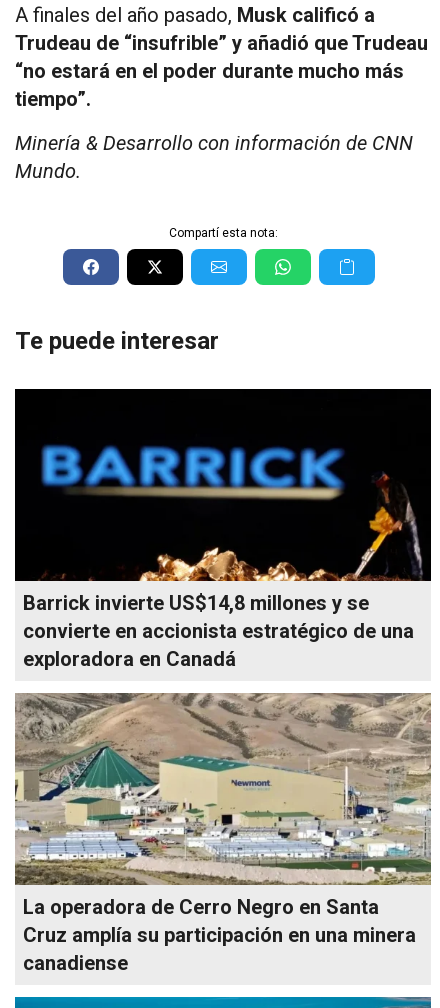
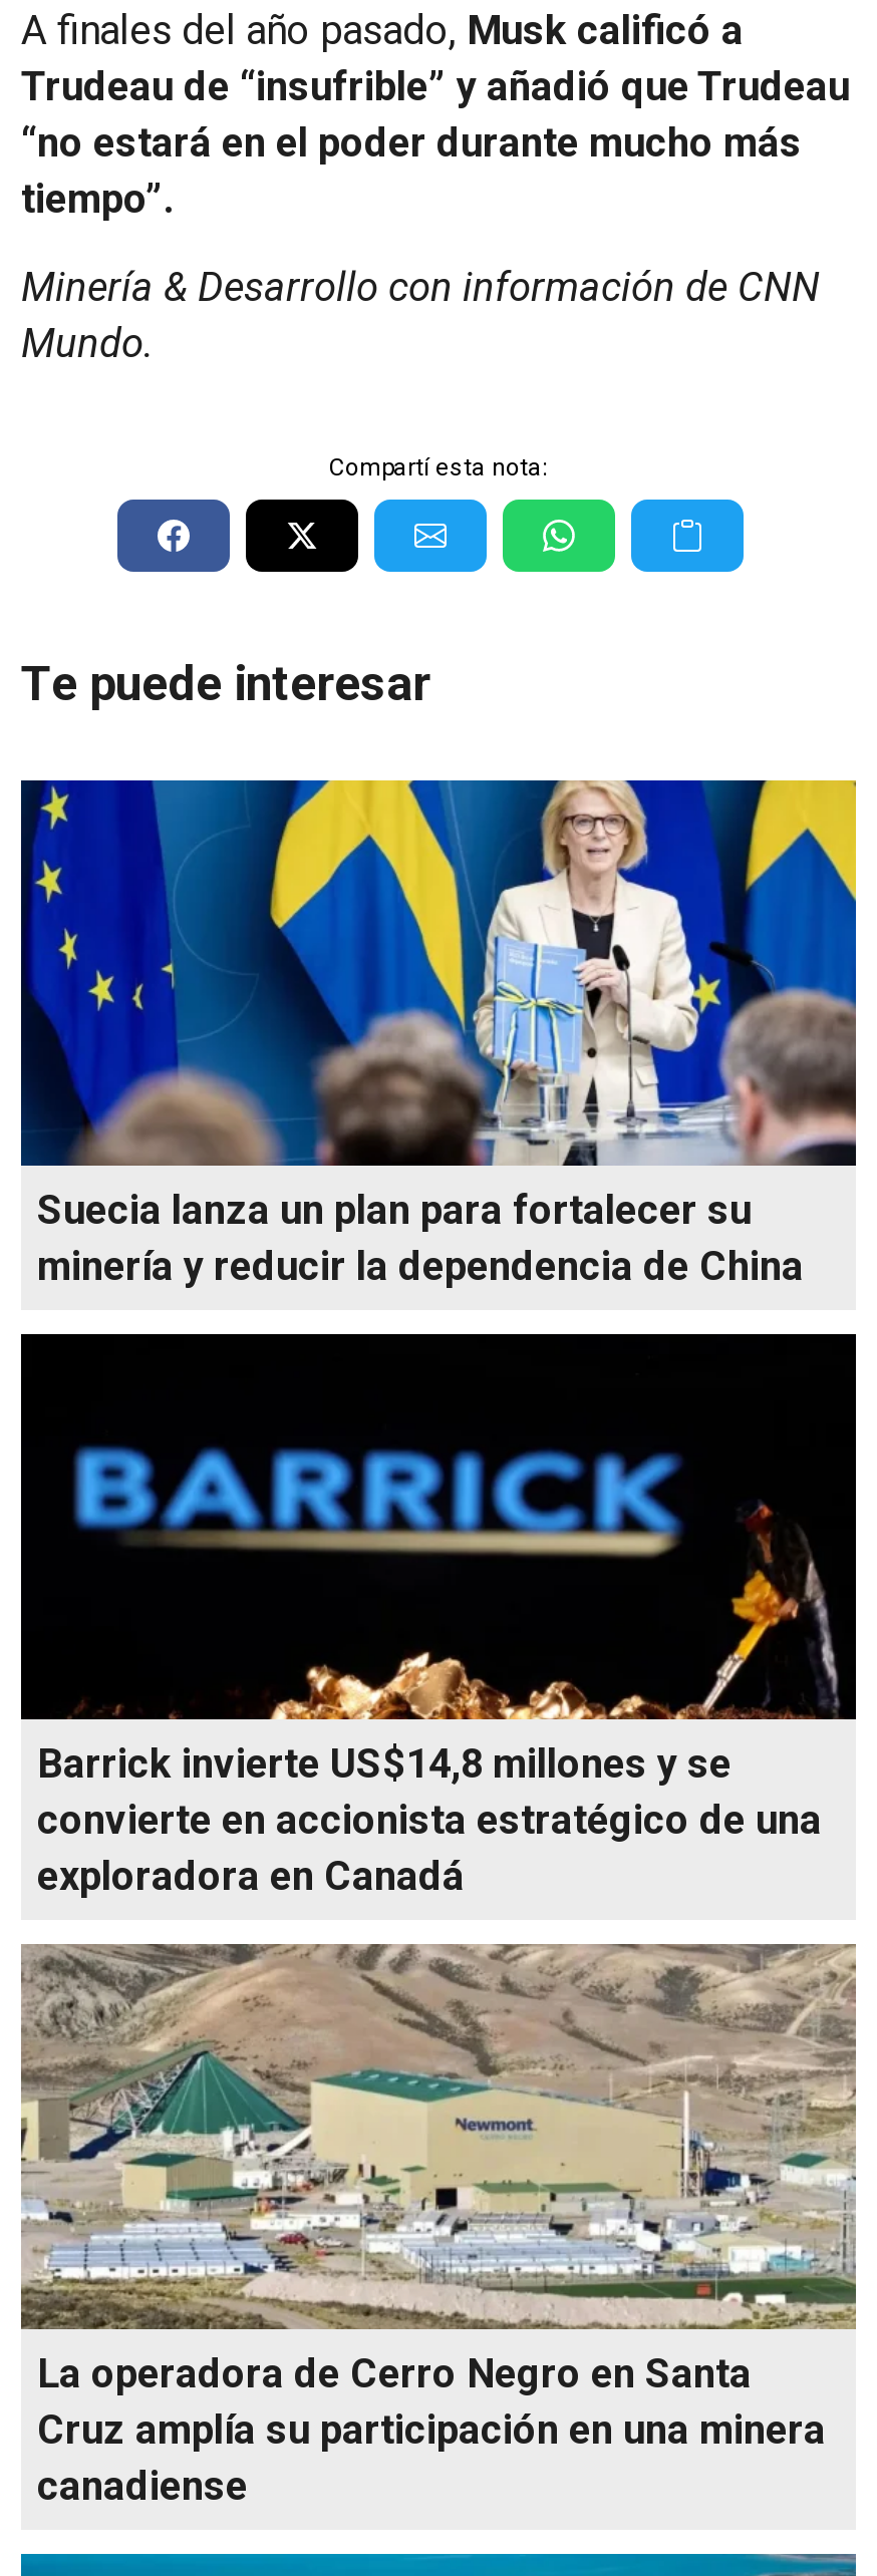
+ [image]
+ Suecia lanza un plan para fortalecer su
+ minería y reducir la dependencia de China
